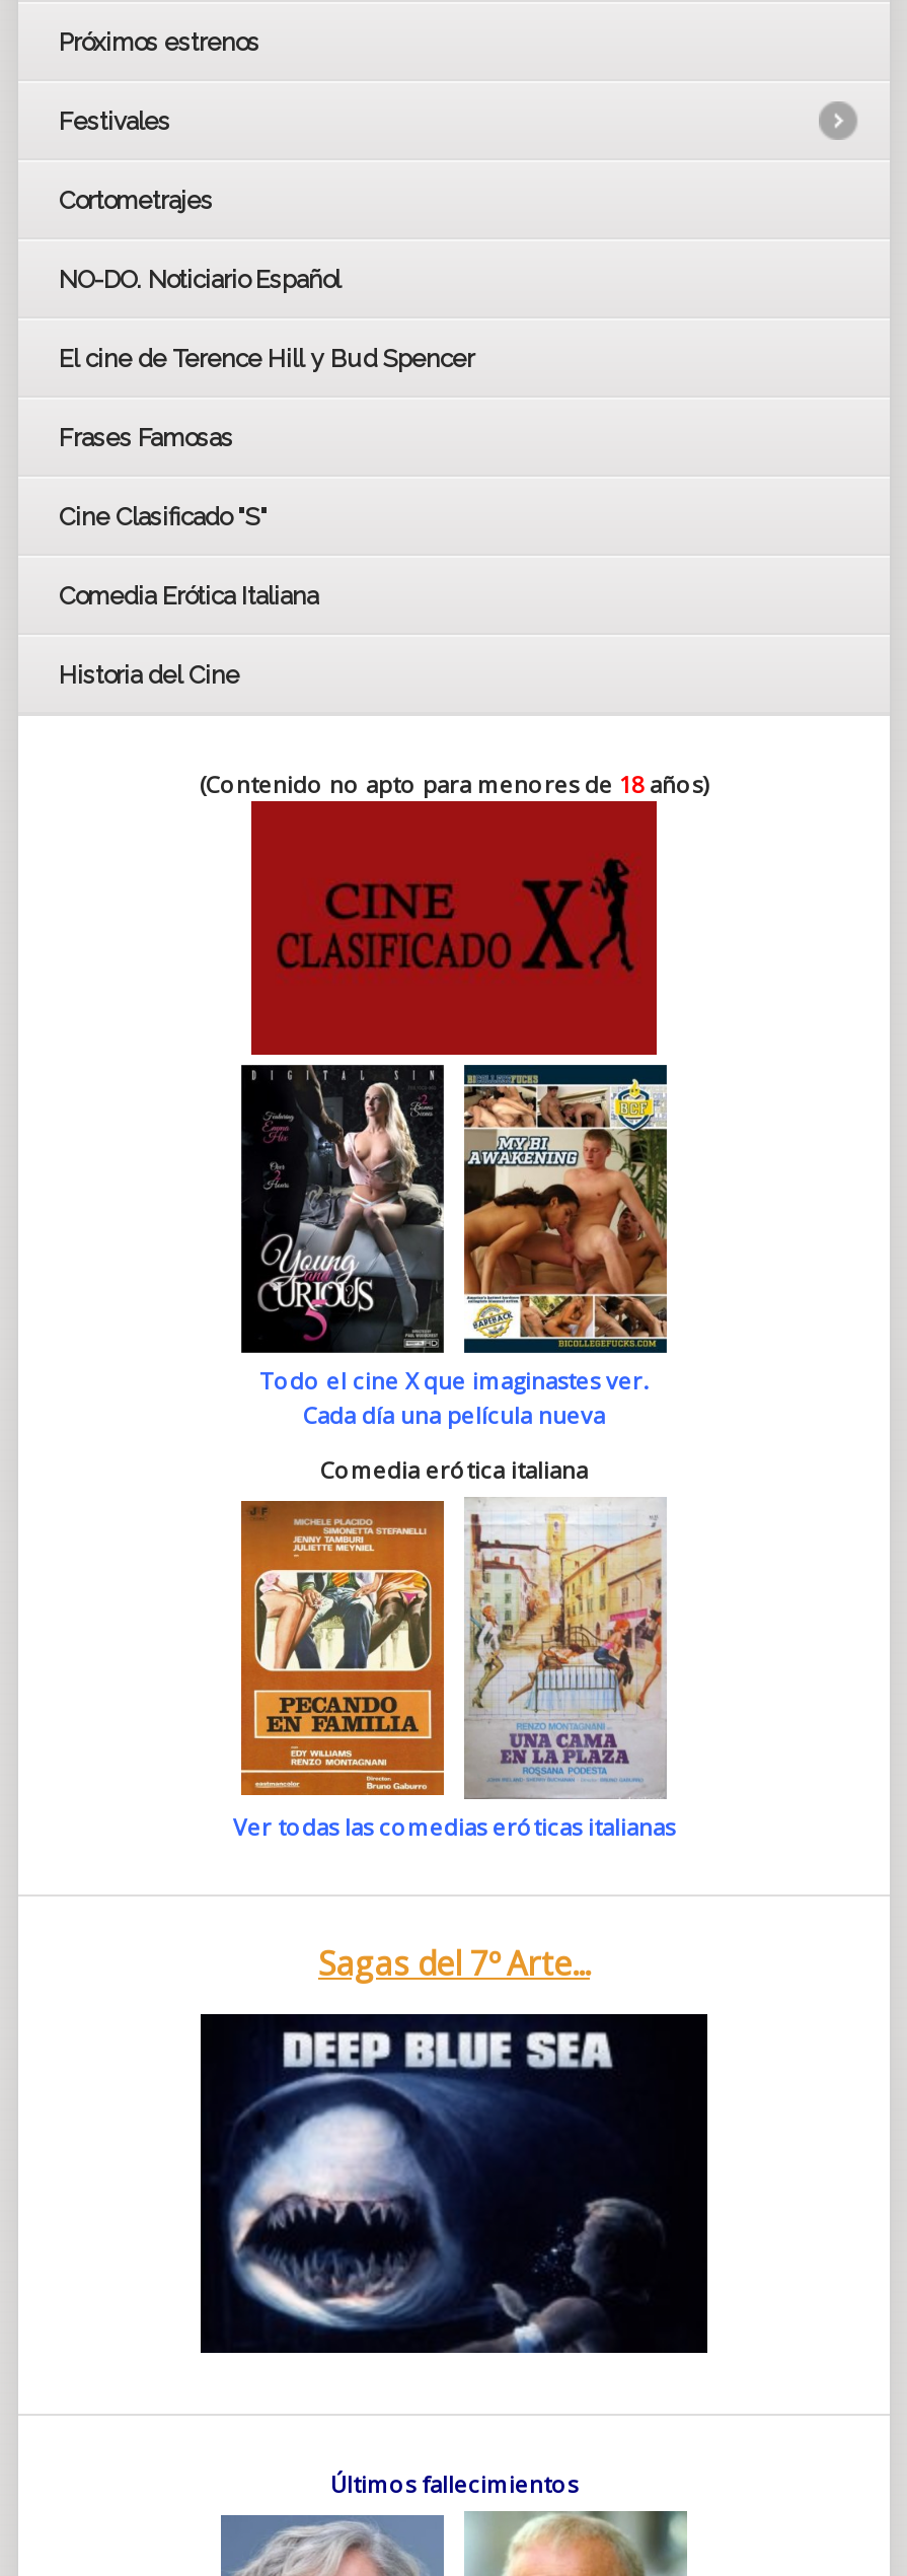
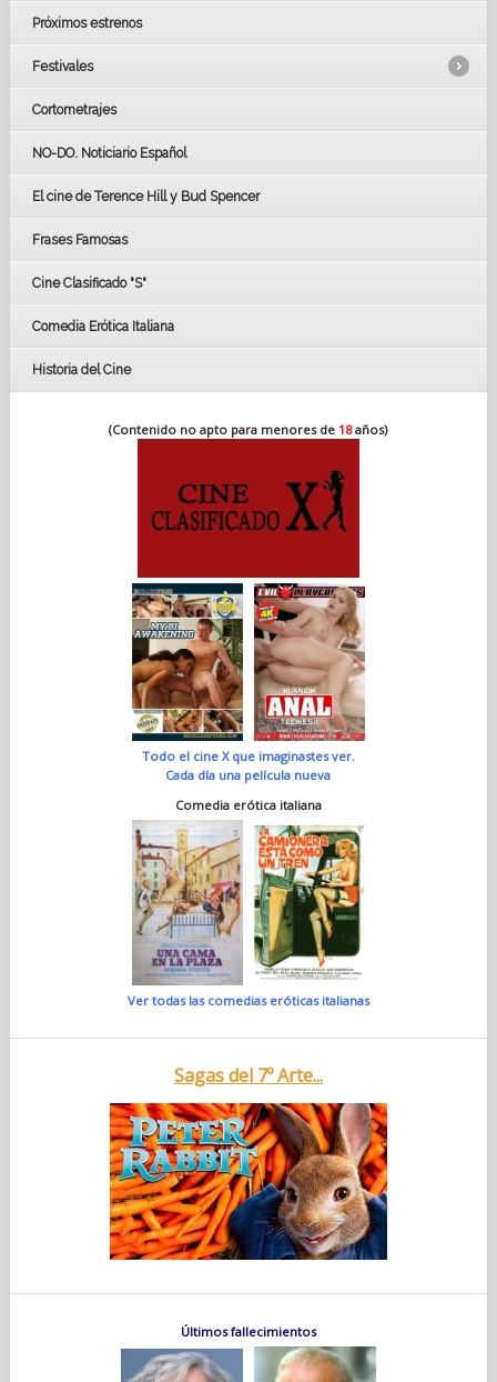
- [image]
+ [image]

- [image]
+ [image]

- [image]
+ [image]

- [image]
+ [image]

- [image]
+ [image]
